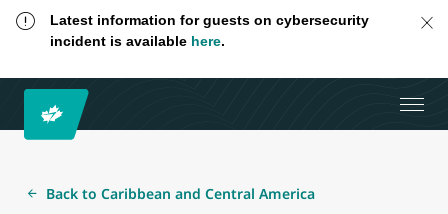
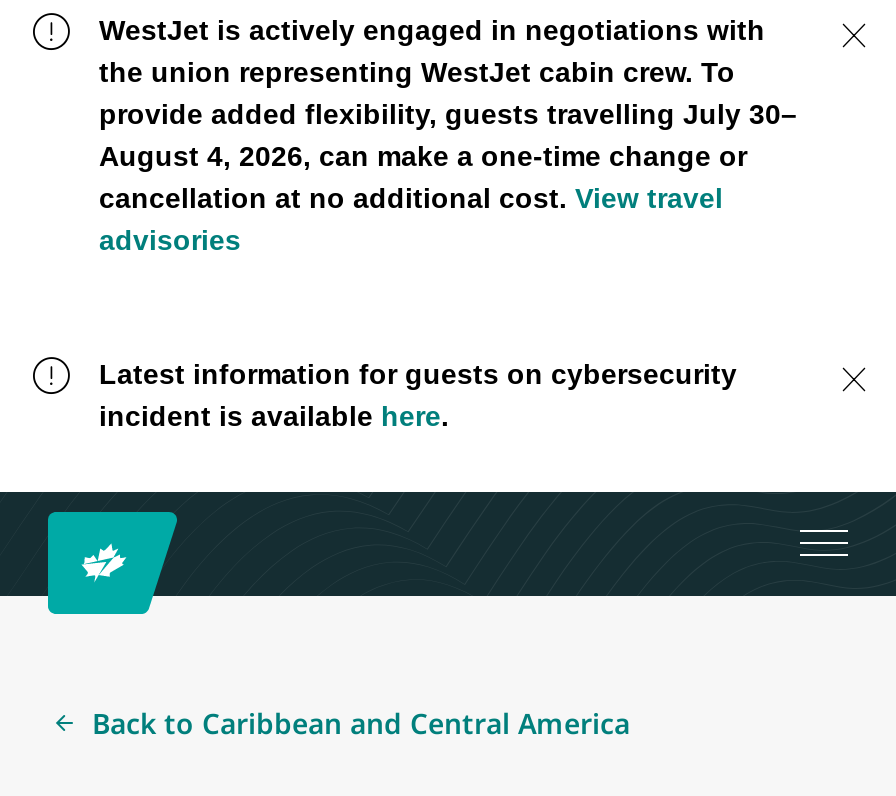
+ WestJet is actively engaged in negotiations with
+ the union representing WestJet cabin crew. To
+ provide added flexibility, guests travelling July 30–
+ August 4, 2026, can make a one-time change or
+ cancellation at no additional cost. View travel
+ advisories
